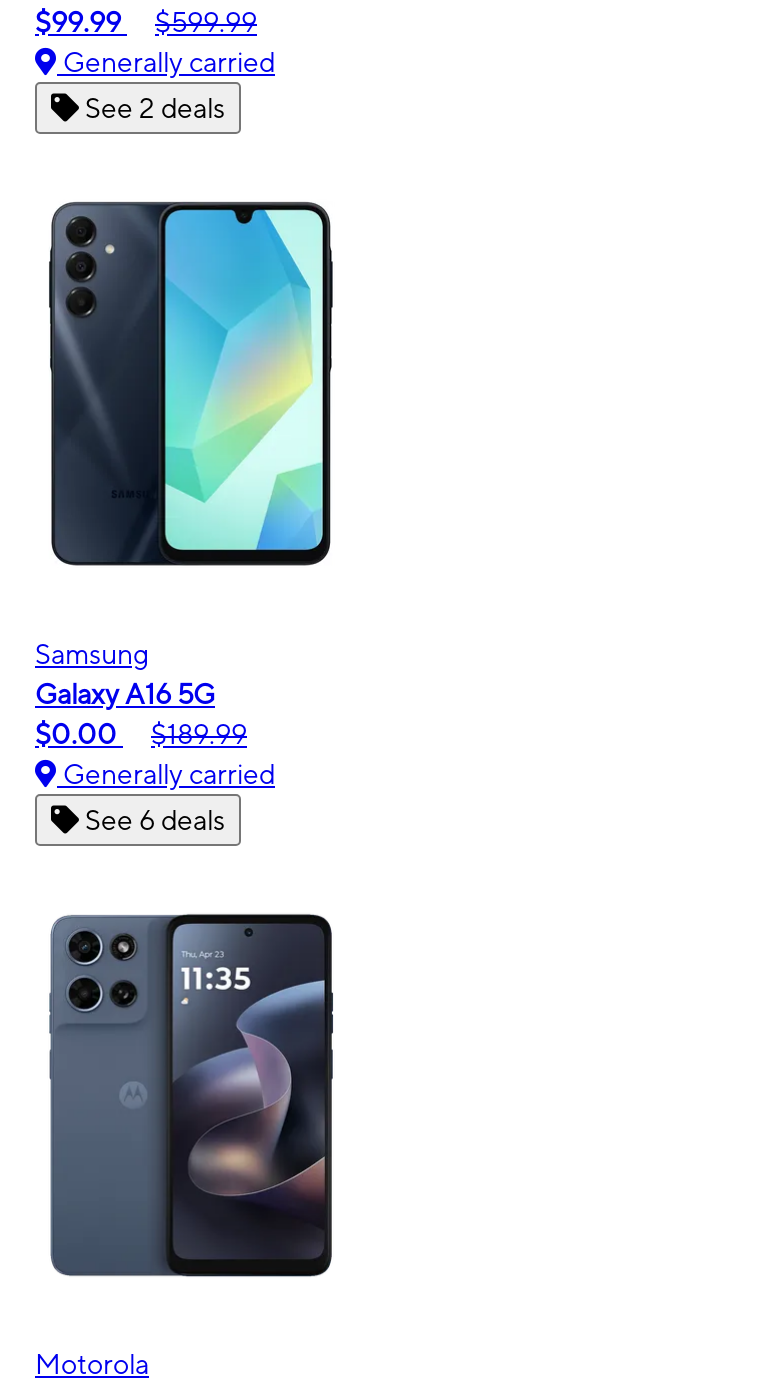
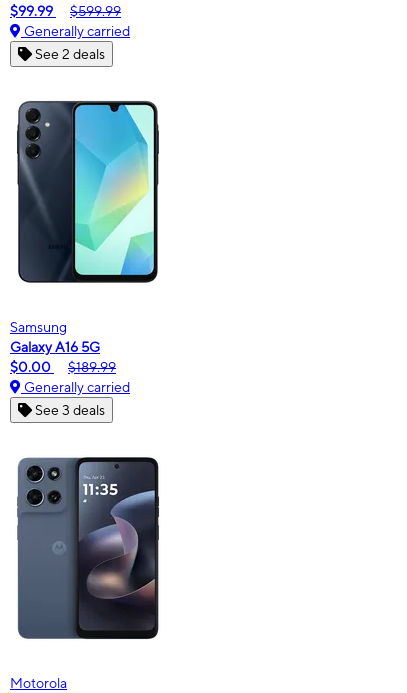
- See 6 deals
+ See 3 deals
